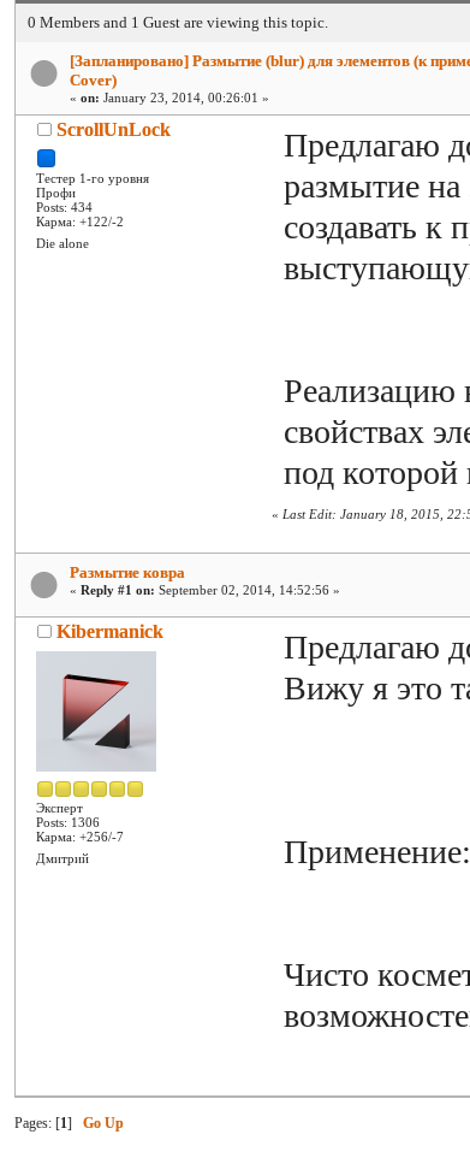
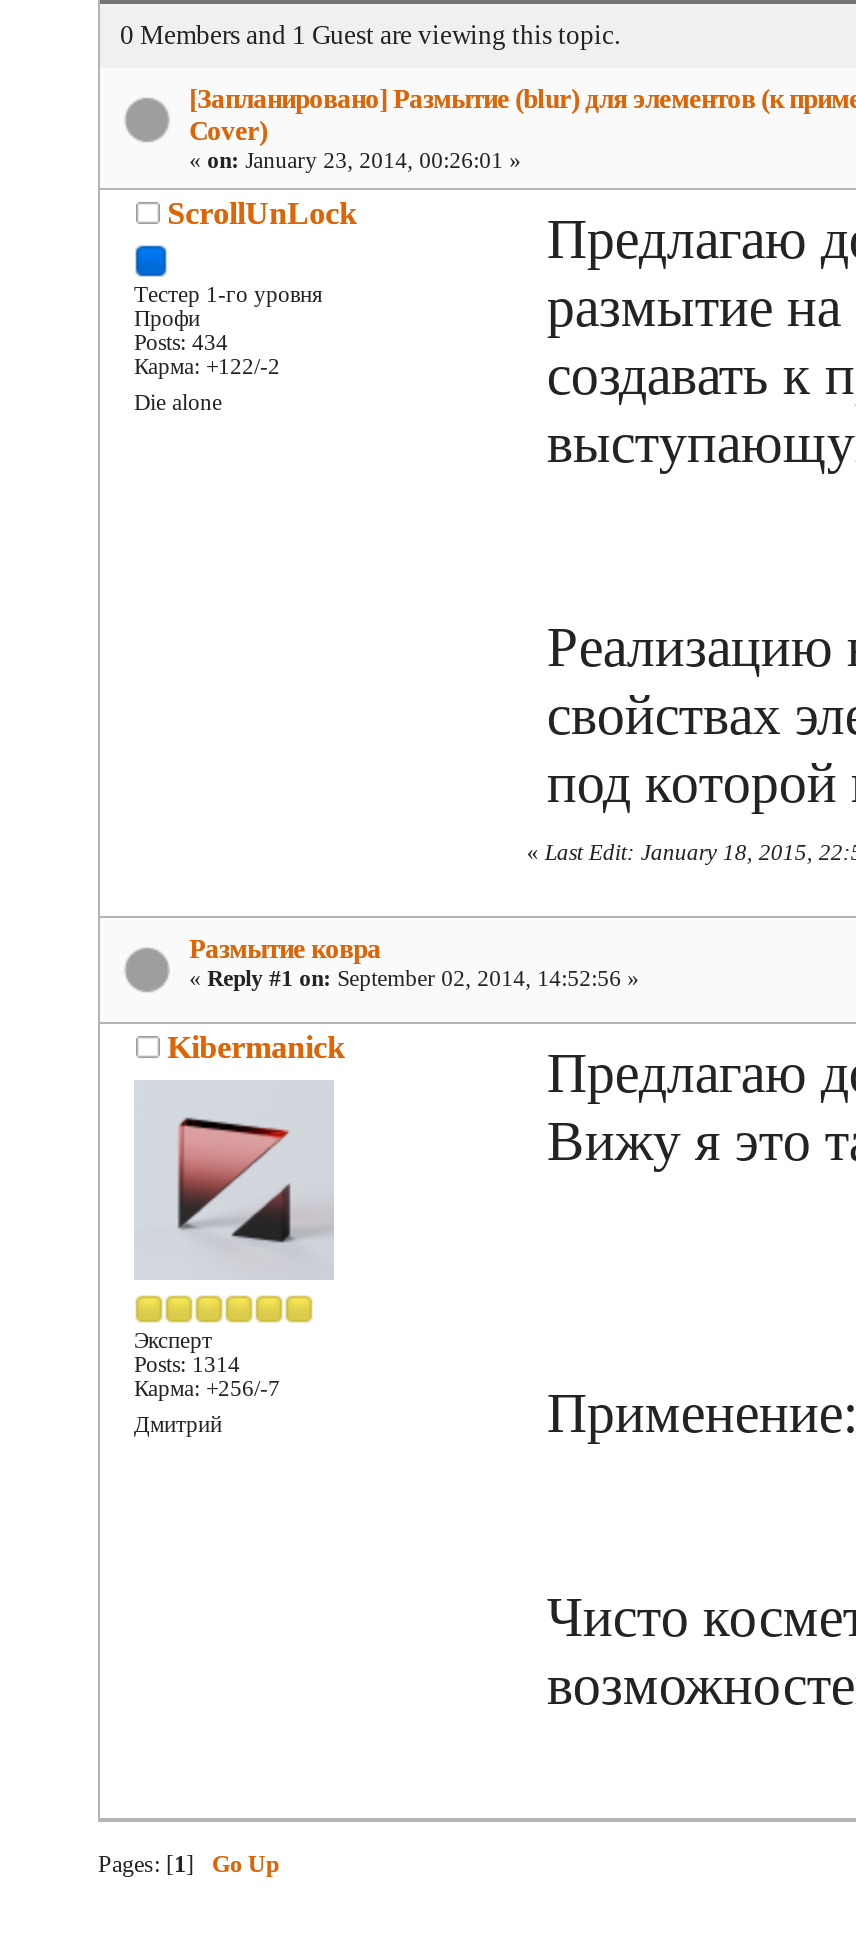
- Posts: 1306
+ Posts: 1314
